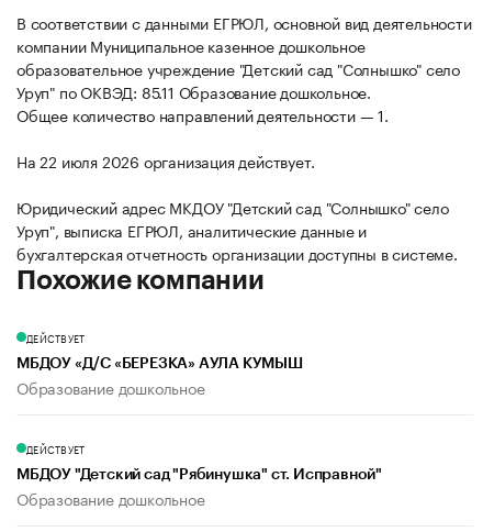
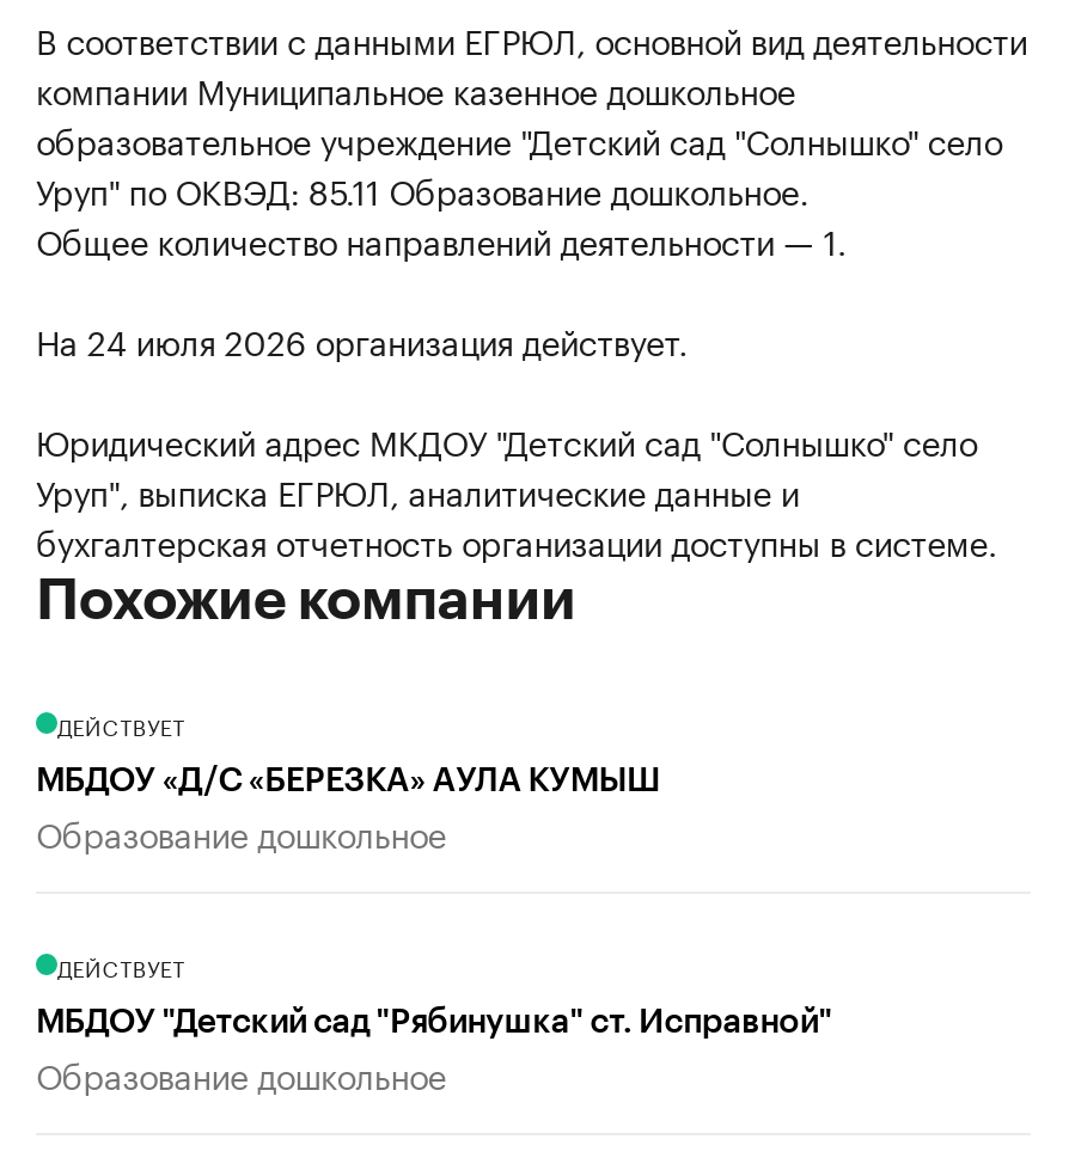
- На 22 июля 2026 организация действует.
+ На 24 июля 2026 организация действует.
